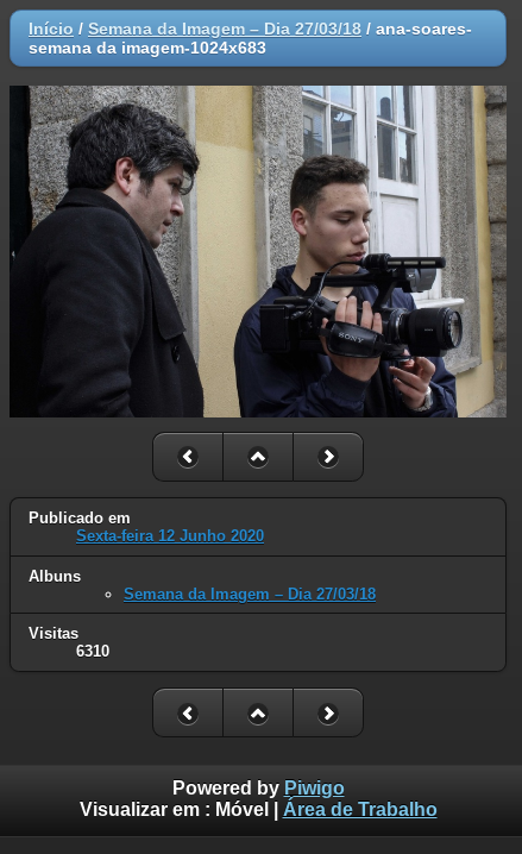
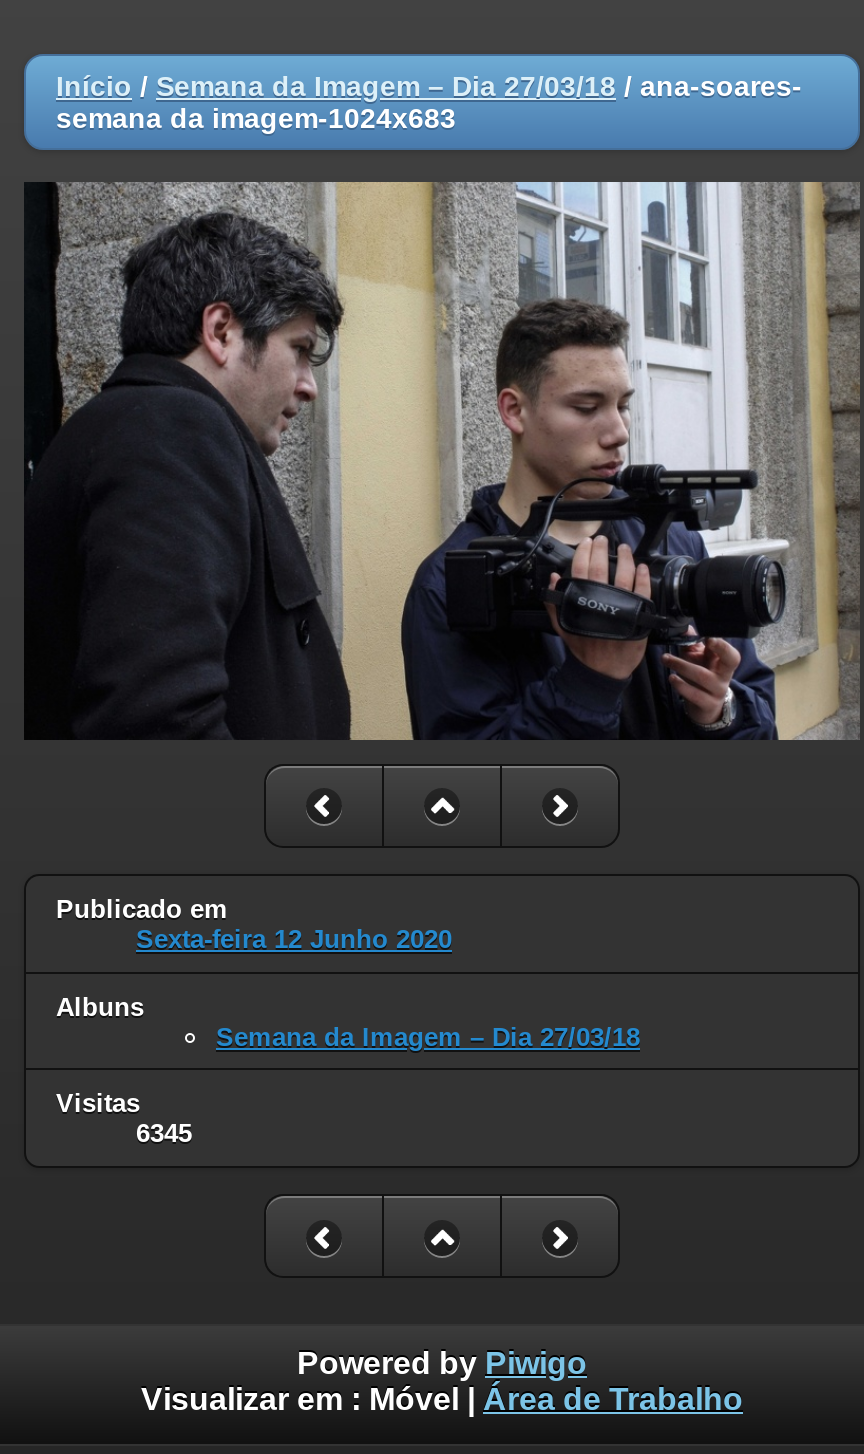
- 6310
+ 6345
